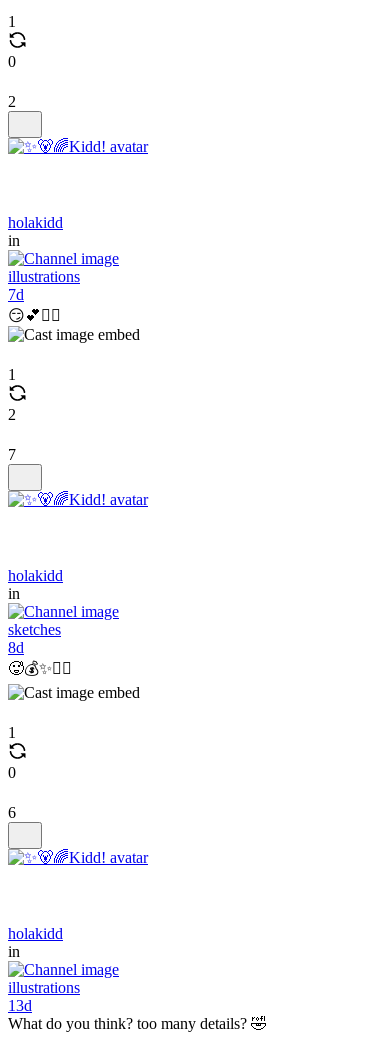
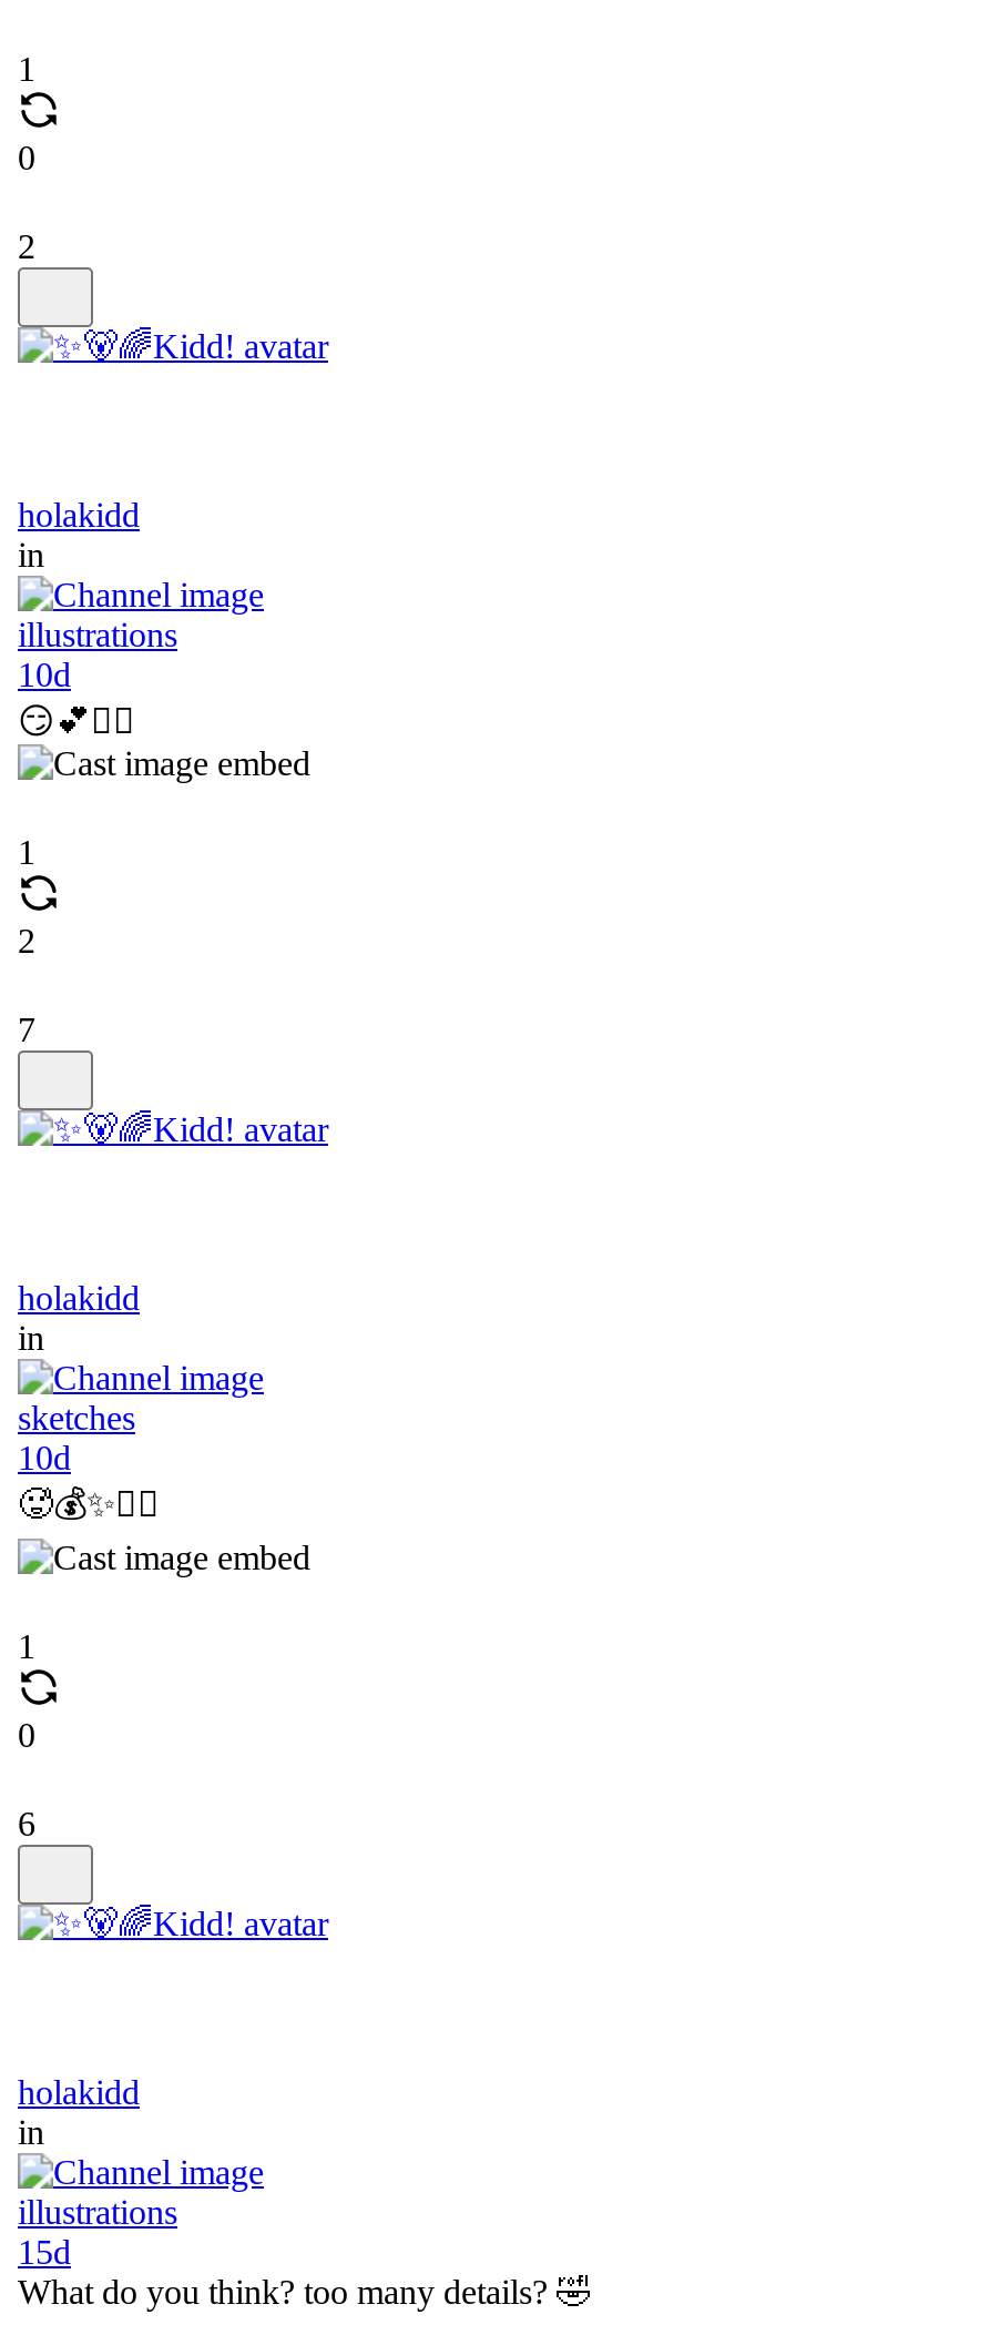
- 7d
+ 10d

- 8d
+ 10d

- 13d
+ 15d
